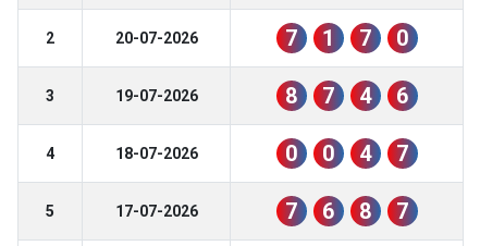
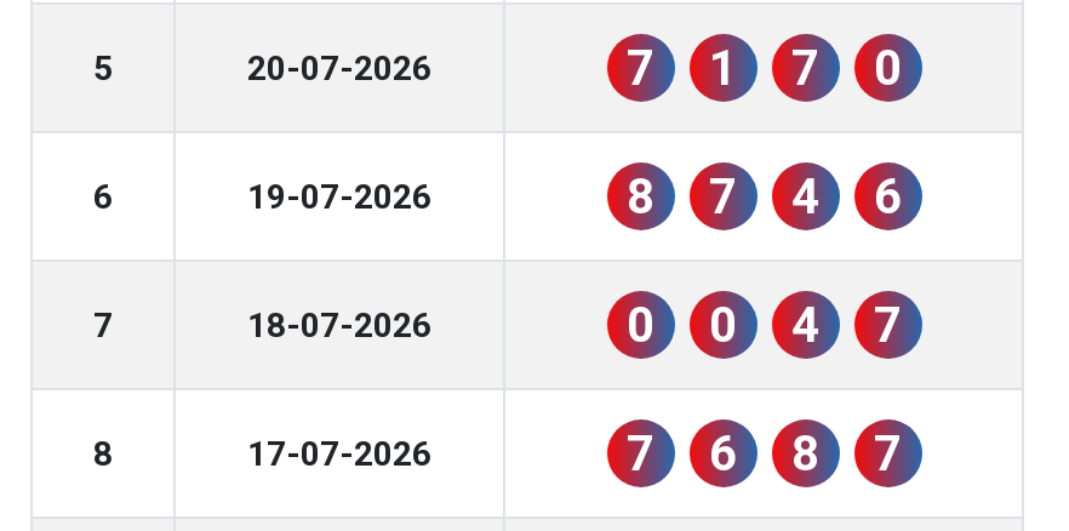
- 2
+ 5

- 3
+ 6

- 4
+ 7

- 5
+ 8
